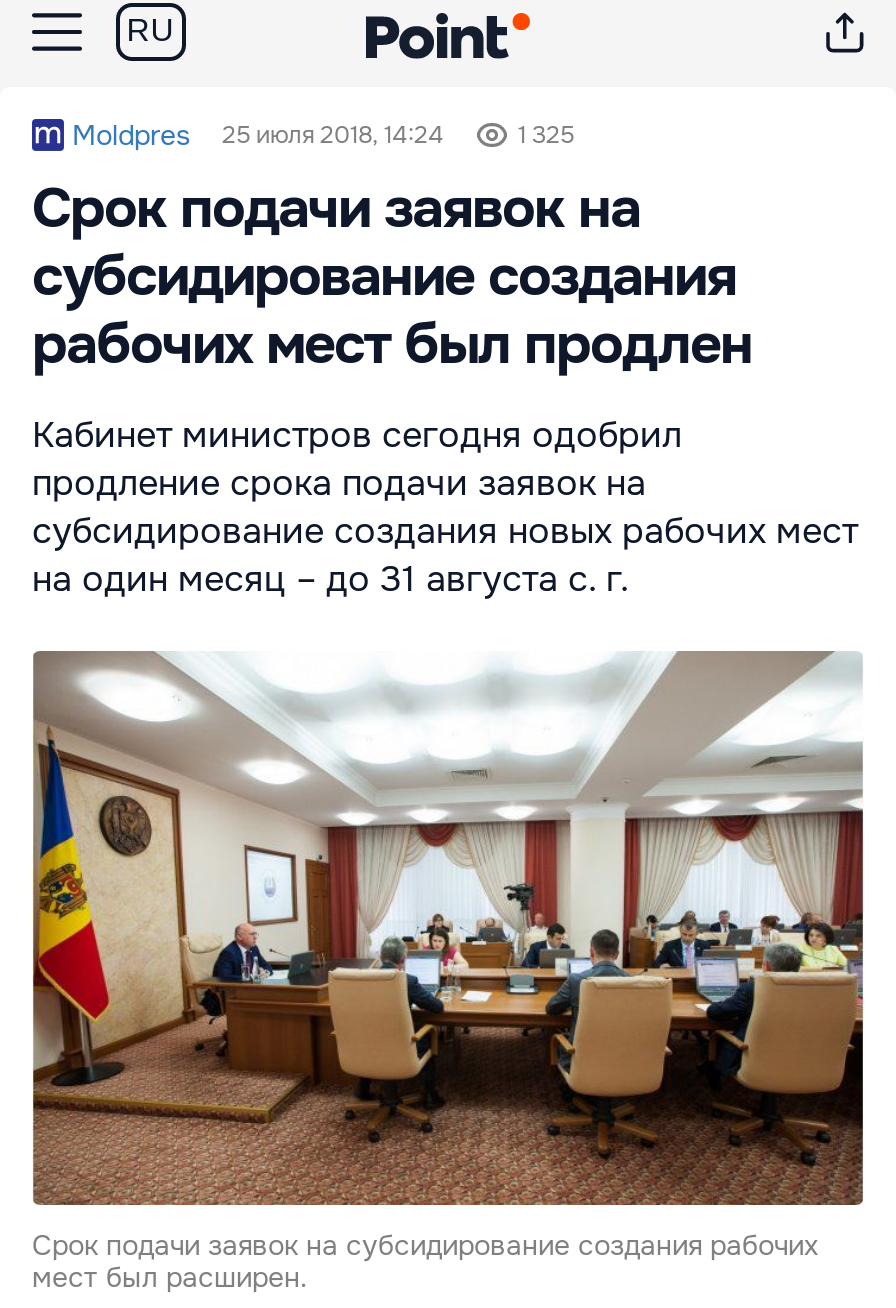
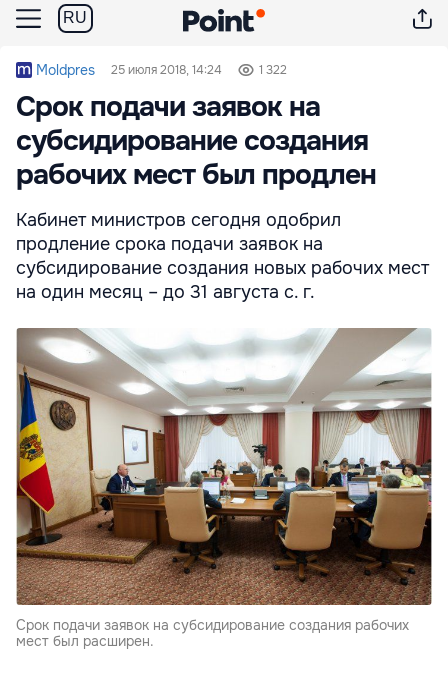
- 1 325
+ 1 322
